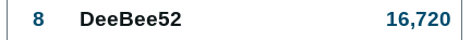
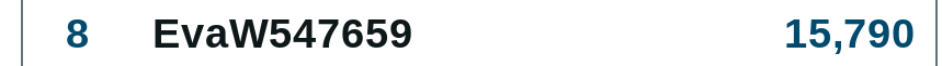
- DeeBee52
- 16,720
+ EvaW547659
+ 15,790
